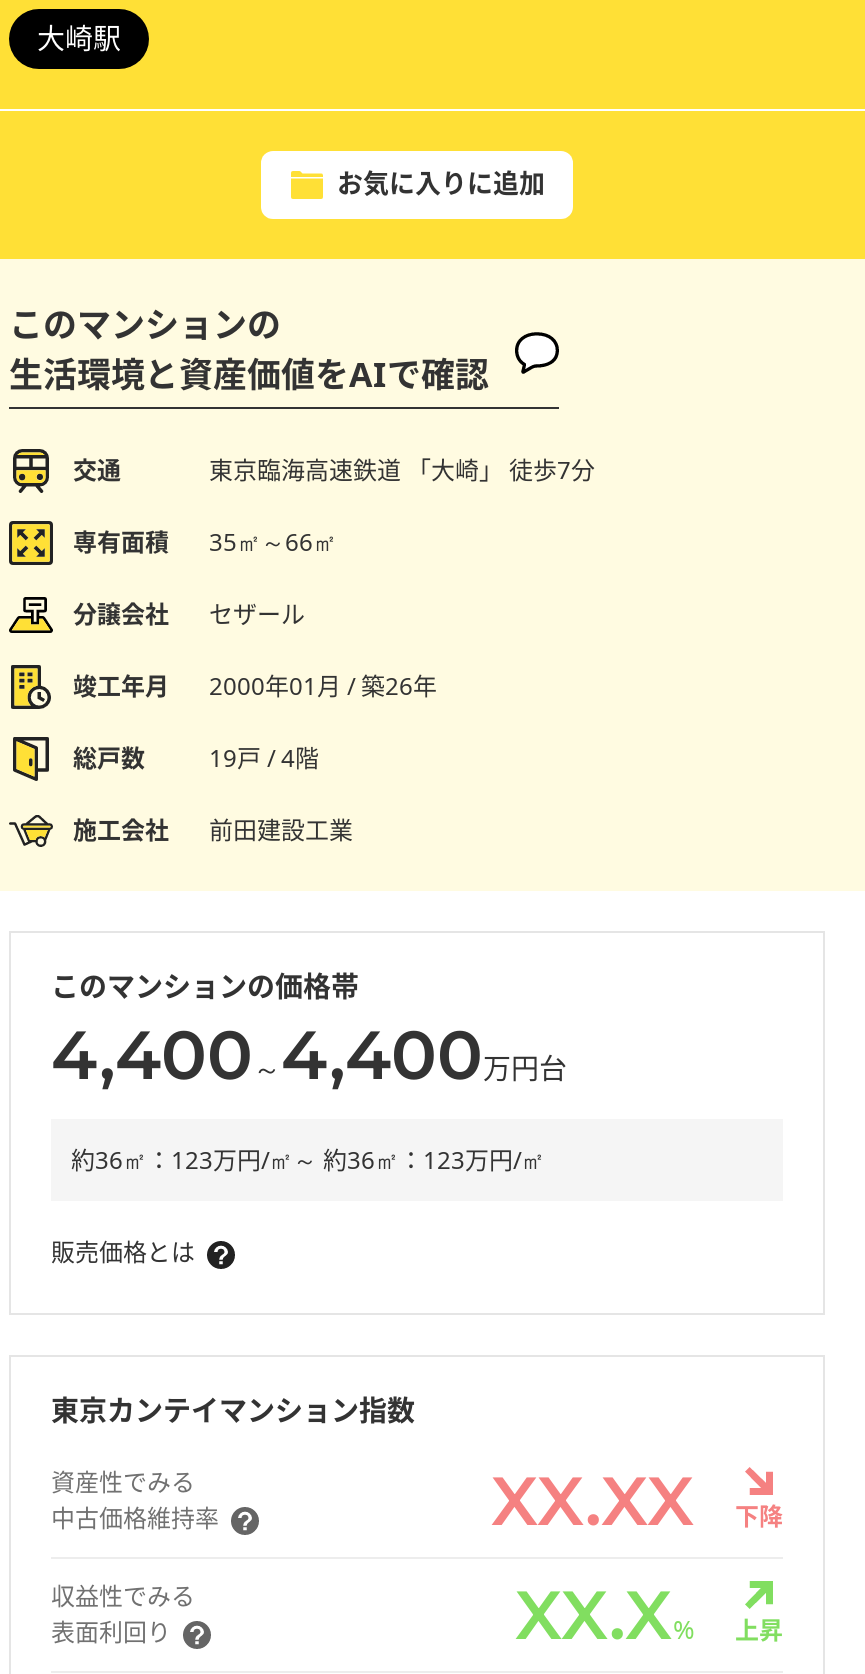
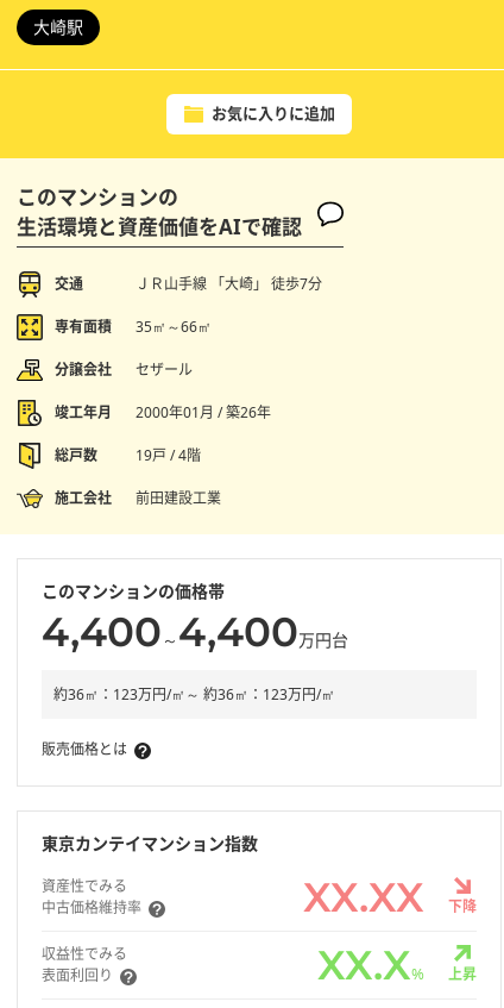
- 東京臨海高速鉄道 「大崎」 徒歩7分
+ ＪＲ山手線 「大崎」 徒歩7分
